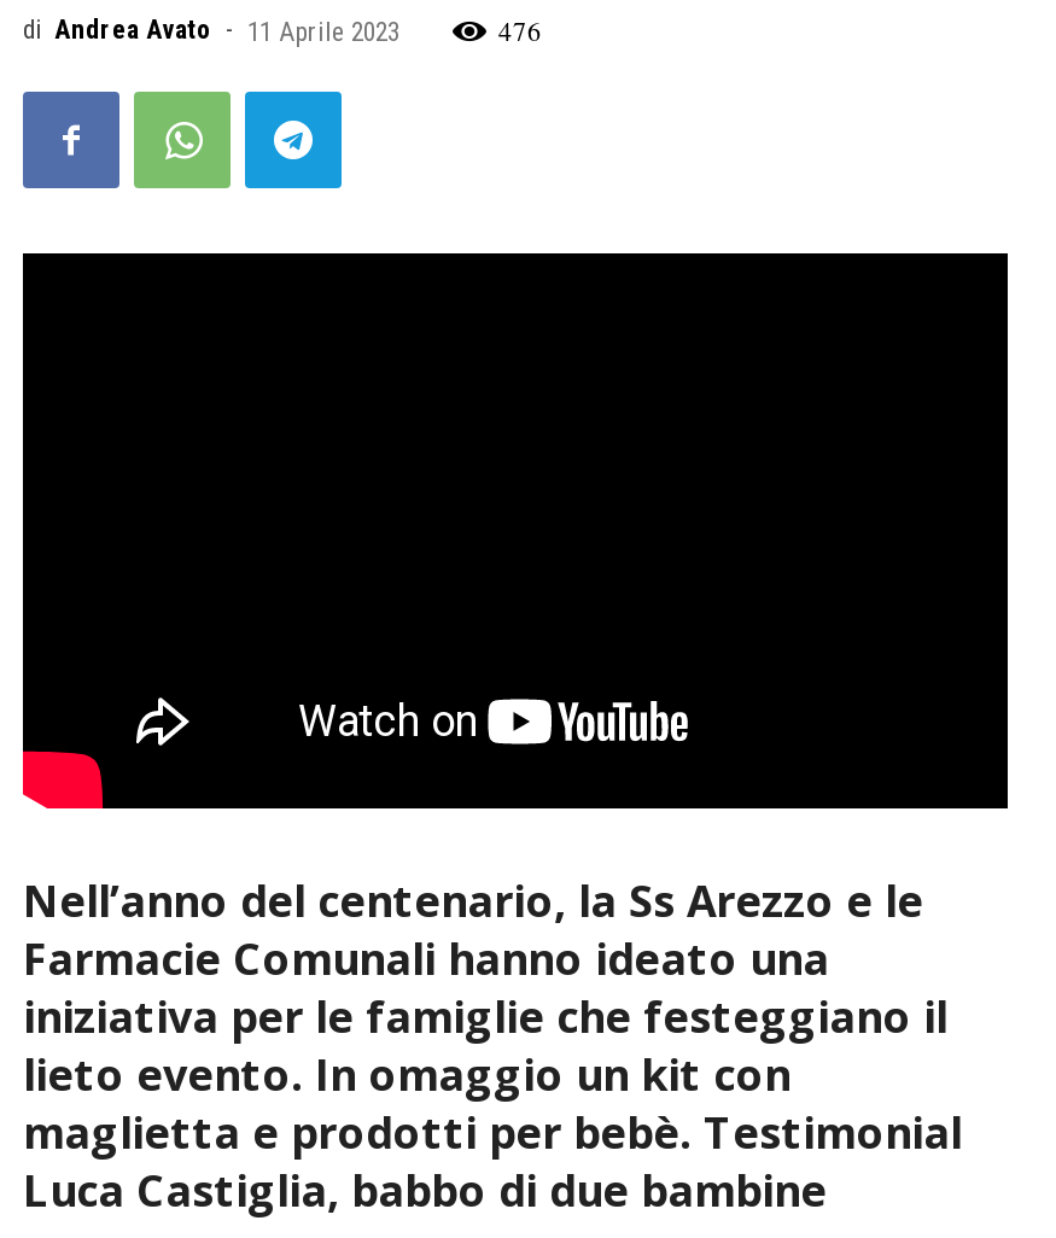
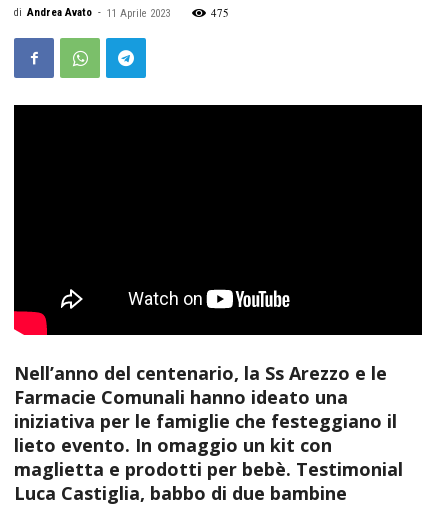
- 476
+ 475
